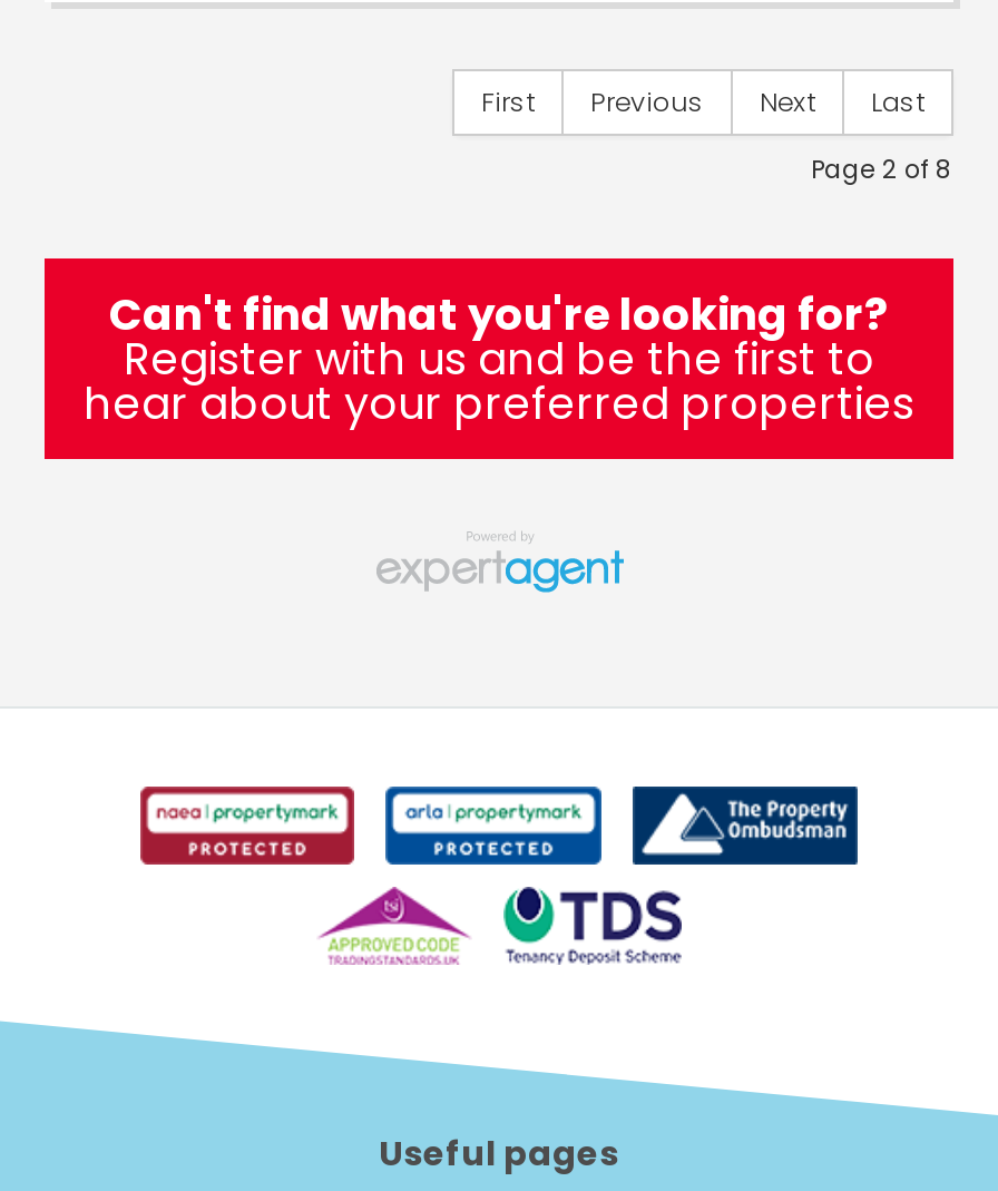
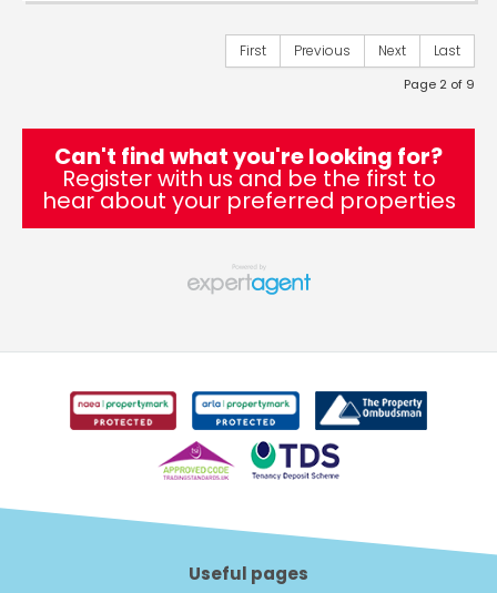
- Page 2 of 8
+ Page 2 of 9
